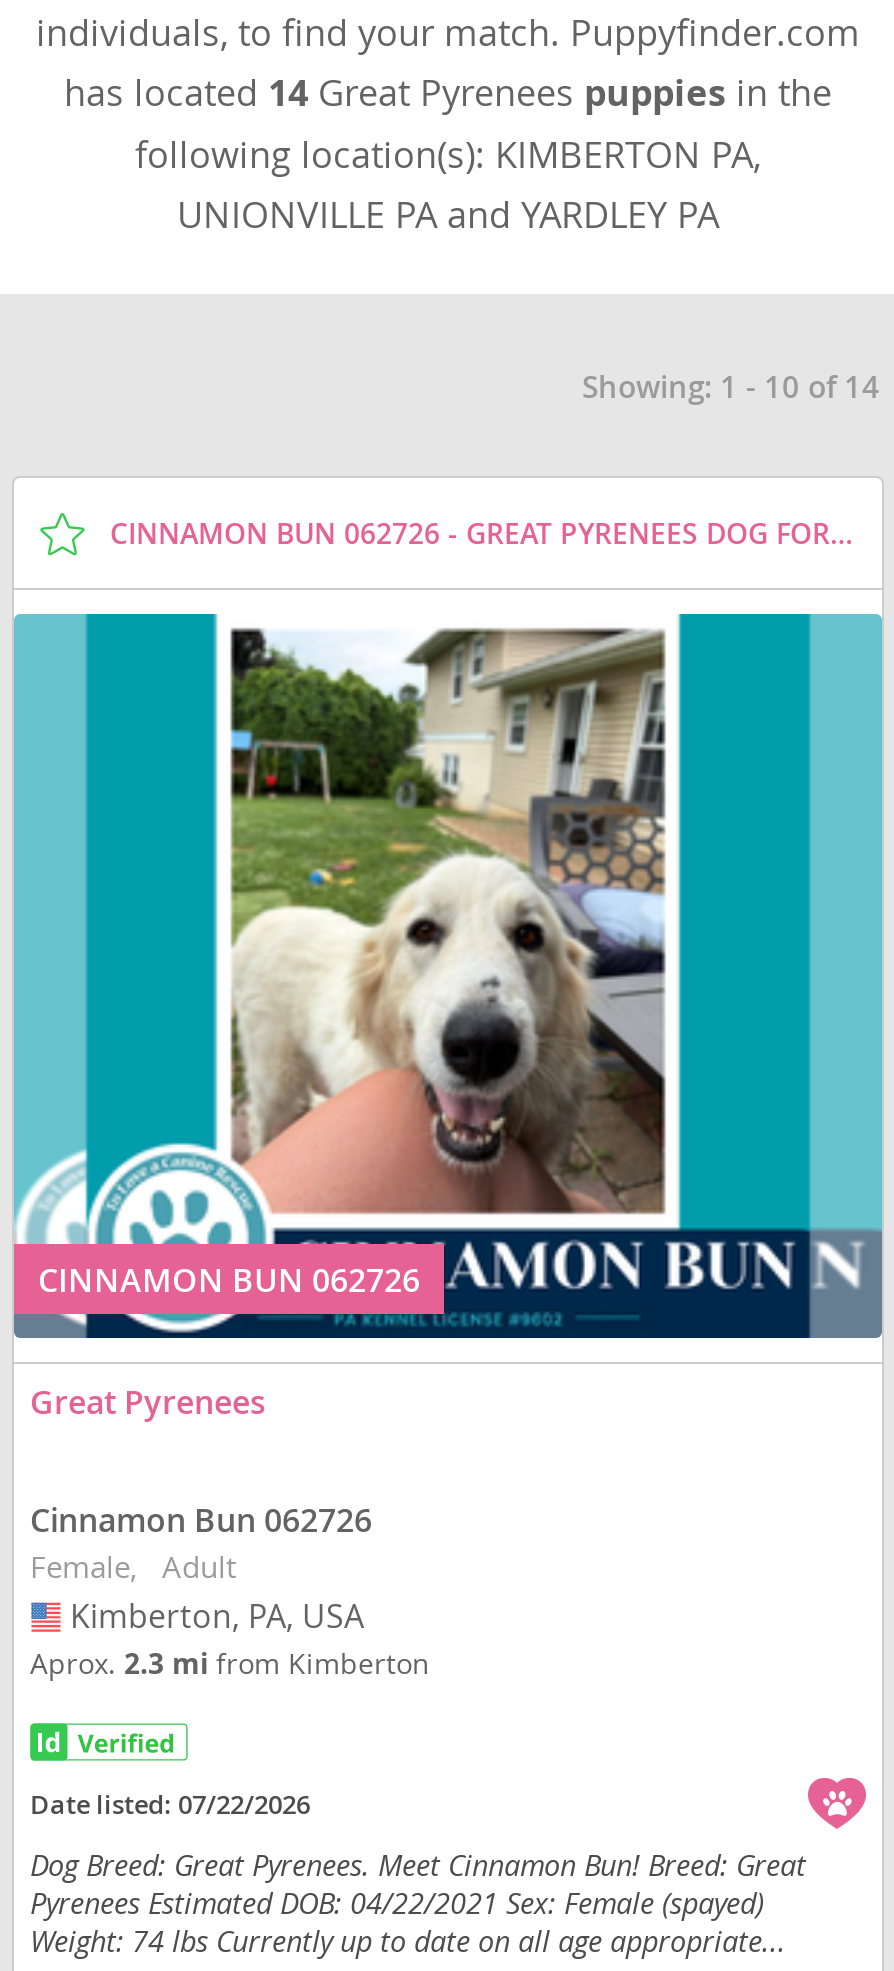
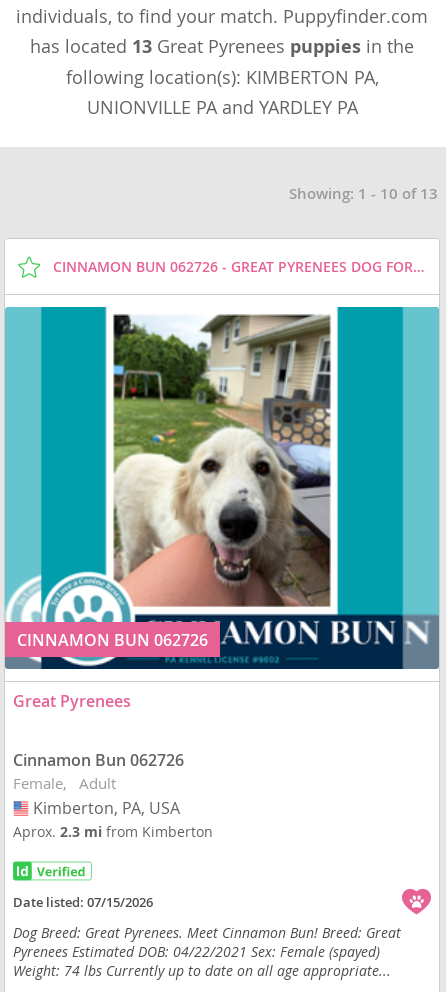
- has located 14 Great Pyrenees puppies in the
+ has located 13 Great Pyrenees puppies in the

- Showing: 1 - 10 of 14
+ Showing: 1 - 10 of 13

- Date listed: 07/22/2026
+ Date listed: 07/15/2026
